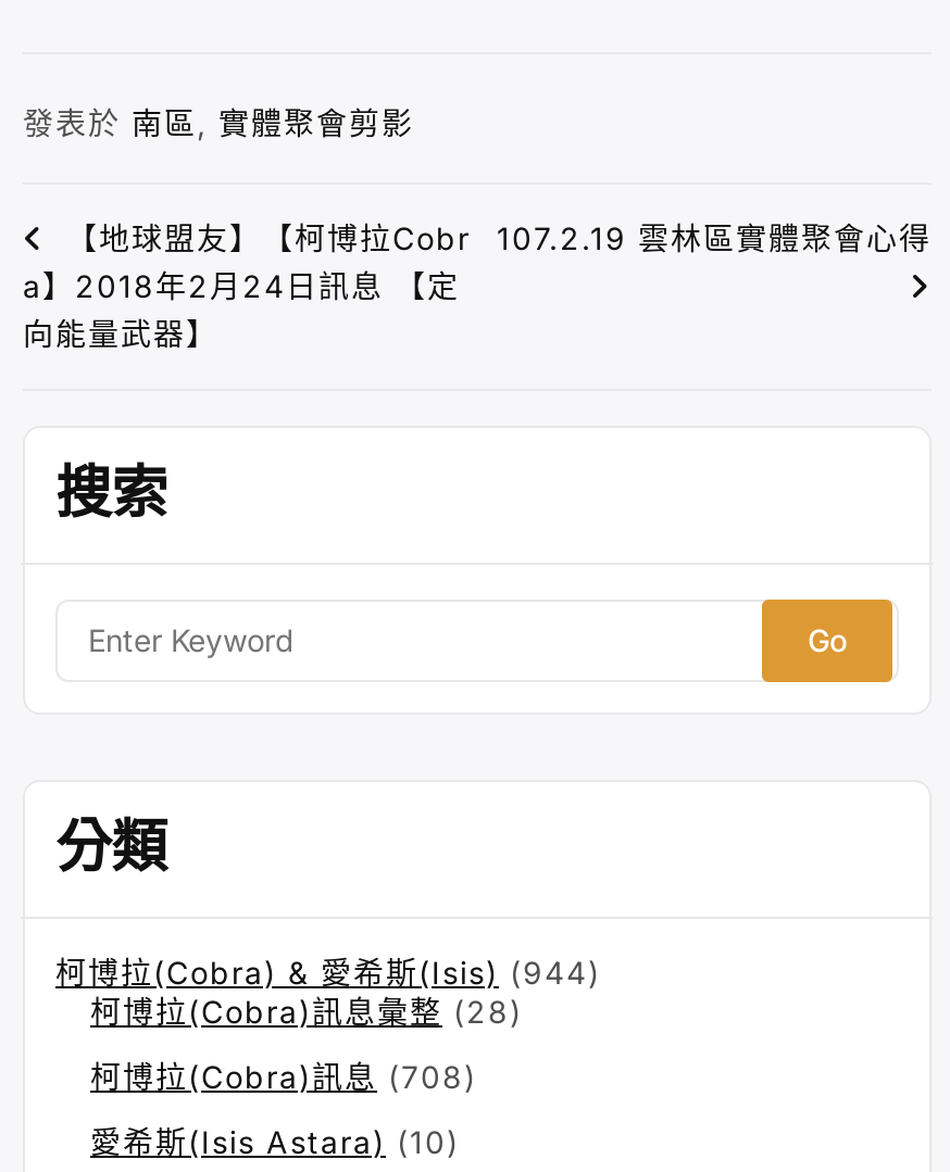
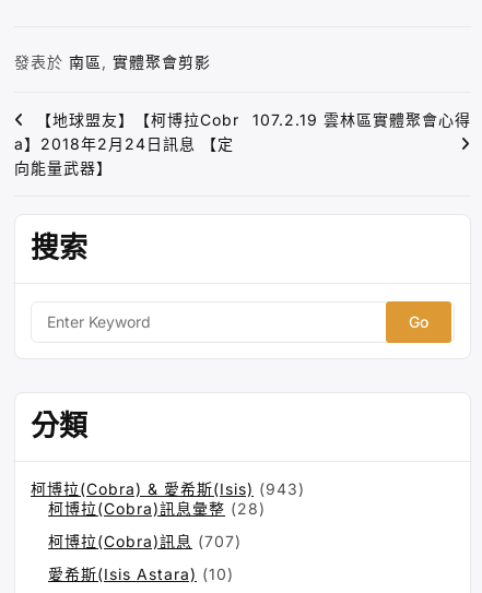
- 柯博拉(Cobra) & 愛希斯(Isis) (944)
+ 柯博拉(Cobra) & 愛希斯(Isis) (943)

- 柯博拉(Cobra)訊息(708)
+ 柯博拉(Cobra)訊息(707)
